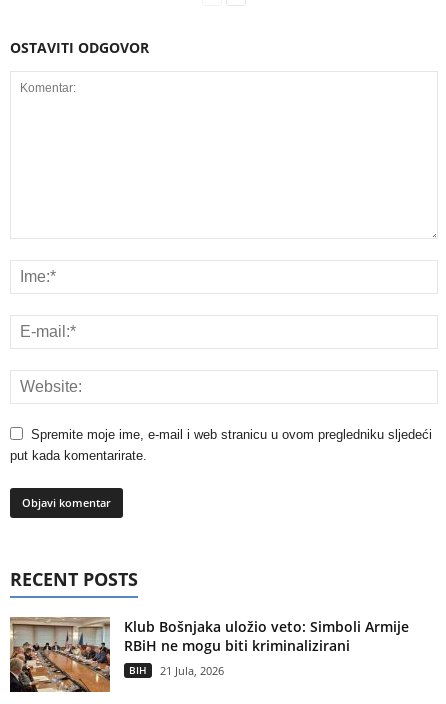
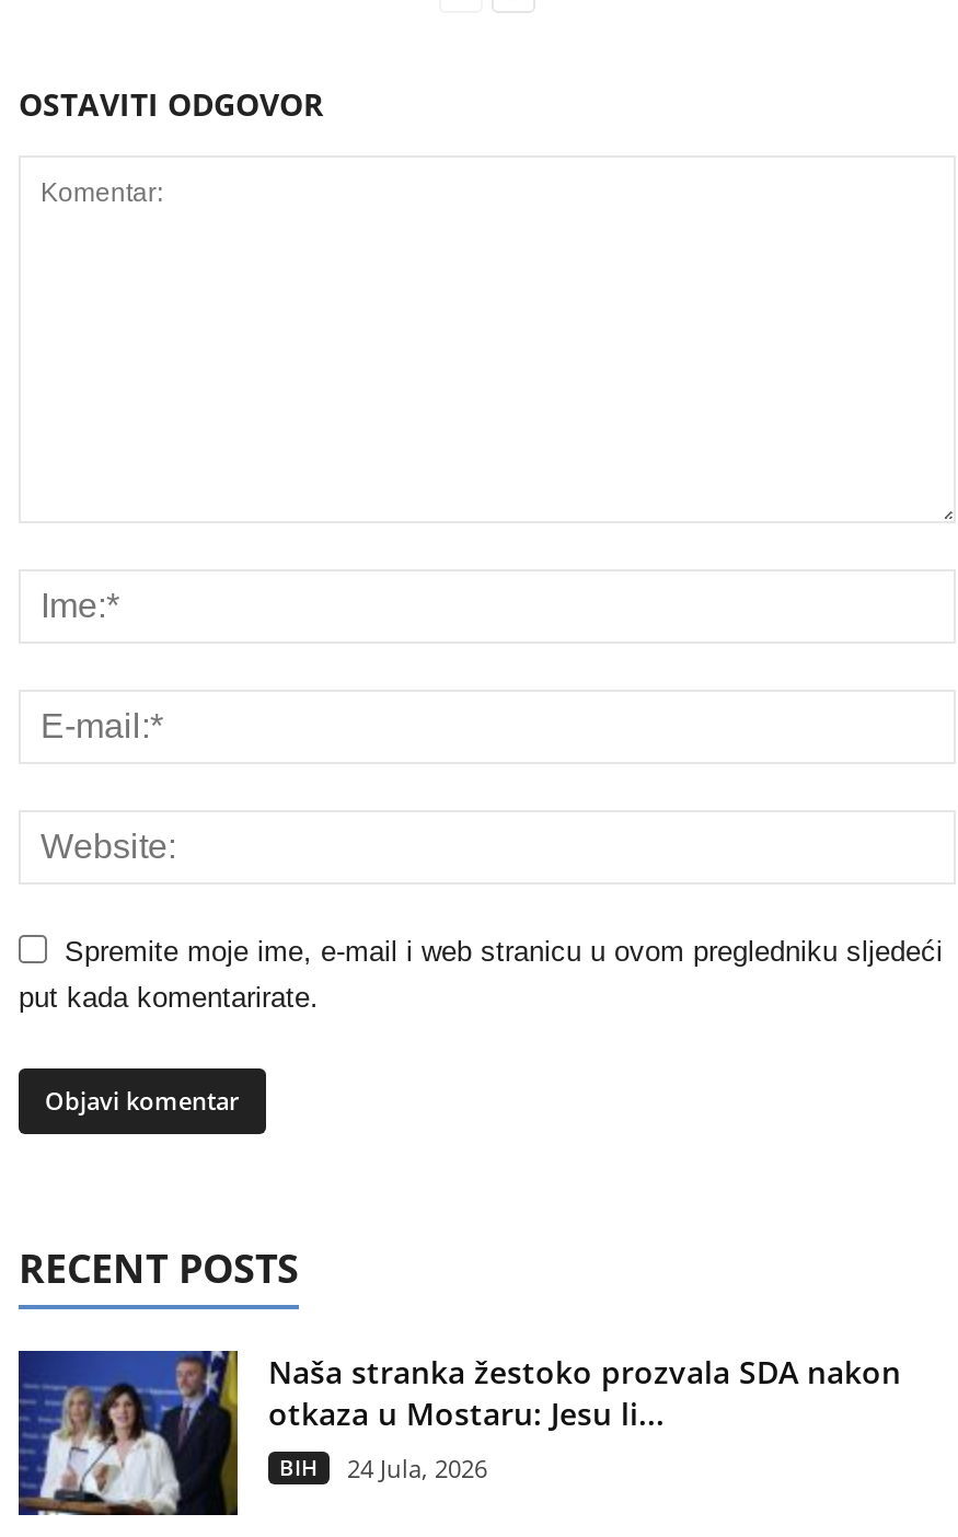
- [image]
- Klub Bošnjaka uložio veto: Simboli Armije
- RBiH ne mogu biti kriminalizirani
+ [image]
+ Naša stranka žestoko prozvala SDA nakon
+ otkaza u Mostaru: Jesu li...

- BIH 21 Jula, 2026
+ BIH 24 Jula, 2026
